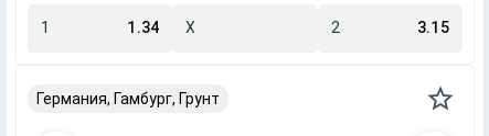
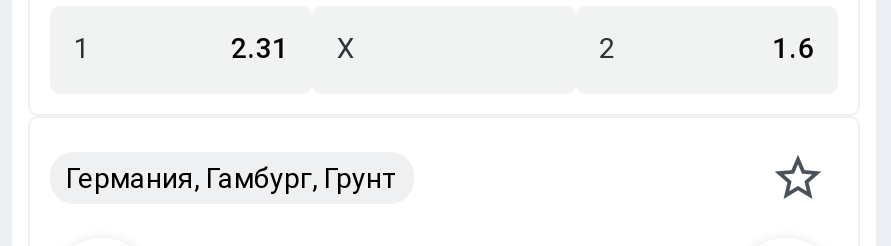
- 1.34 X
+ 2.31 X

- 3.15
+ 1.6
